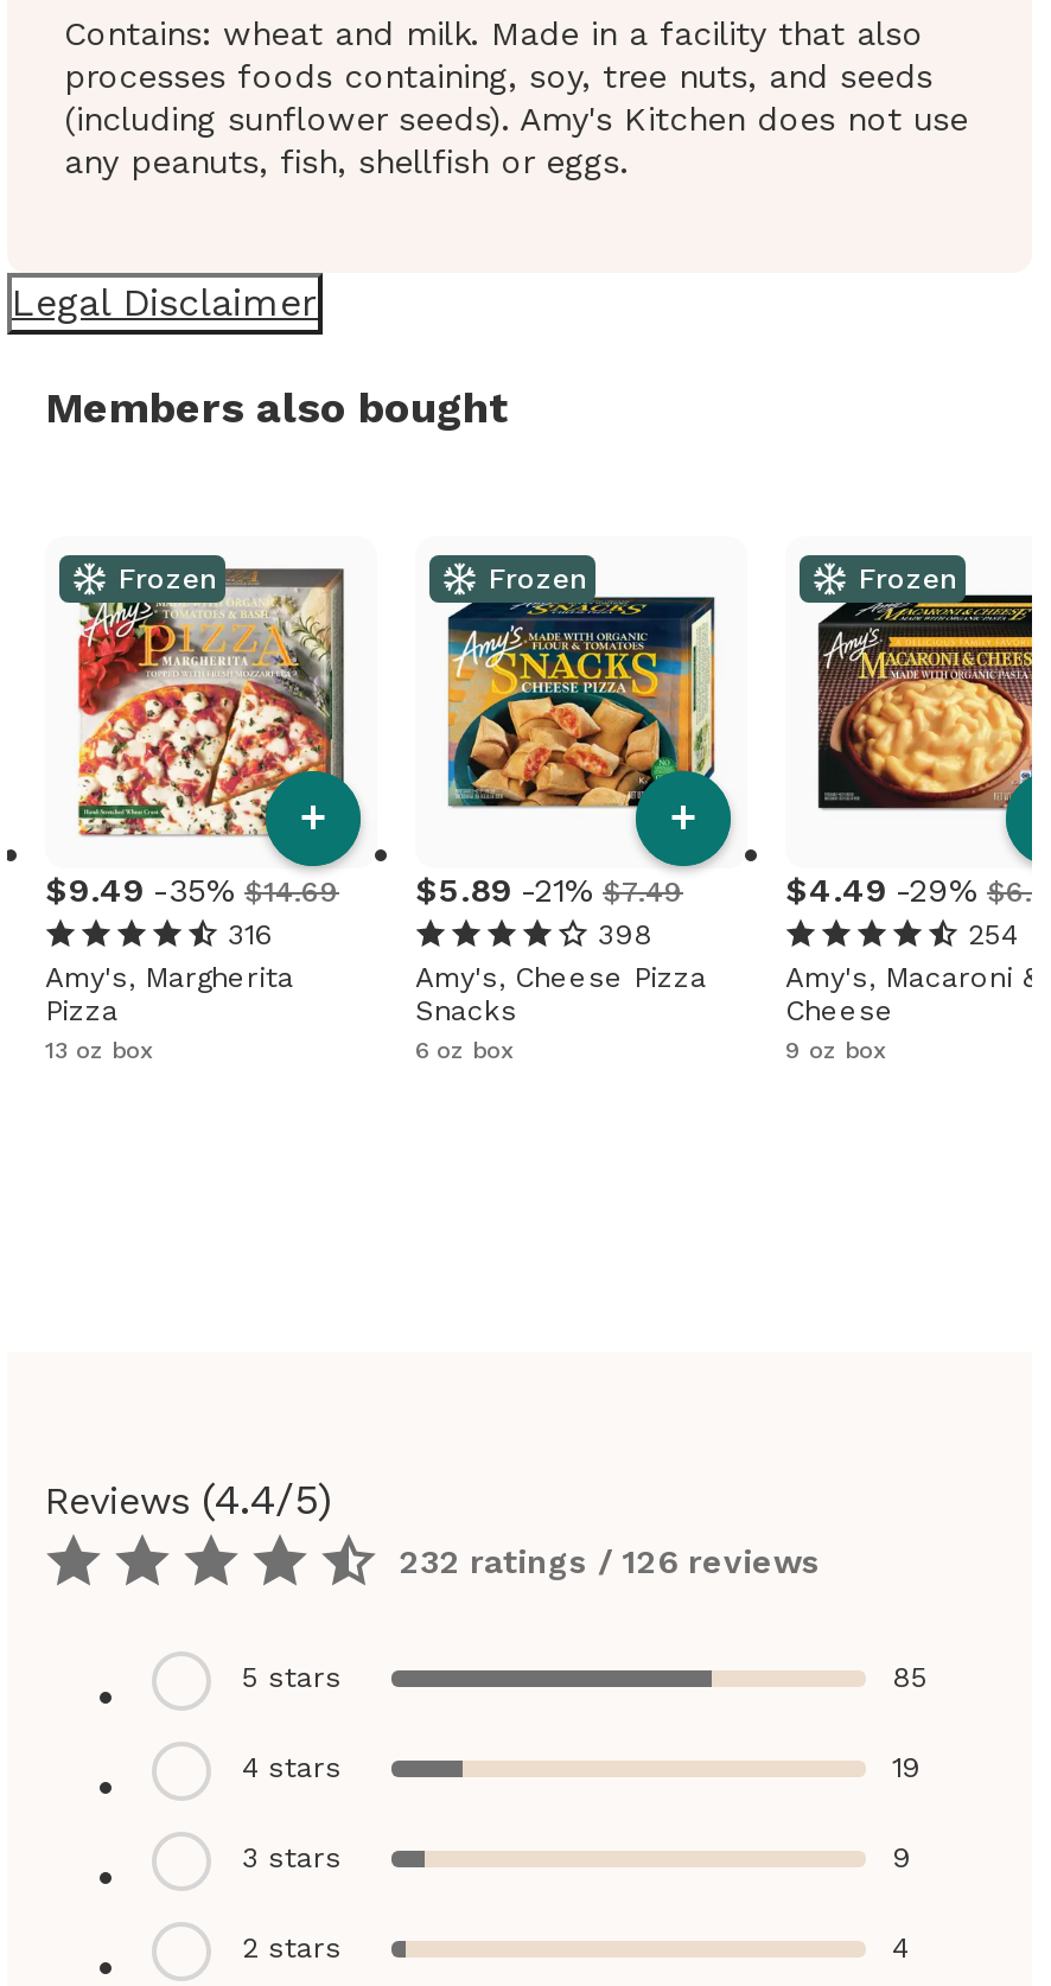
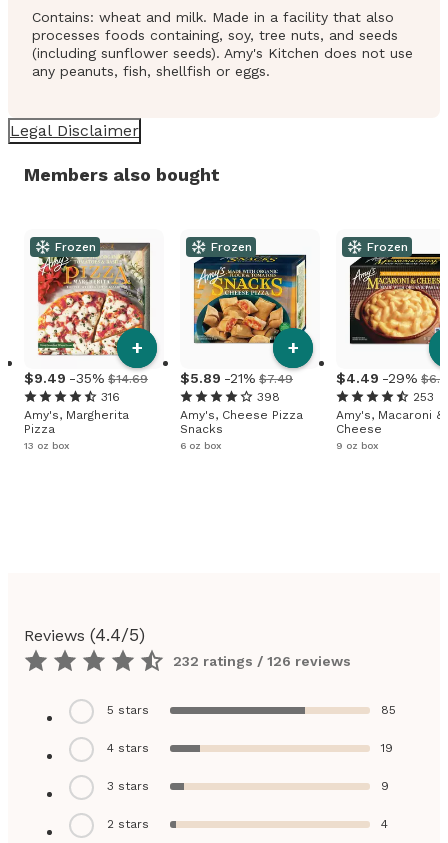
- 254
+ 253
